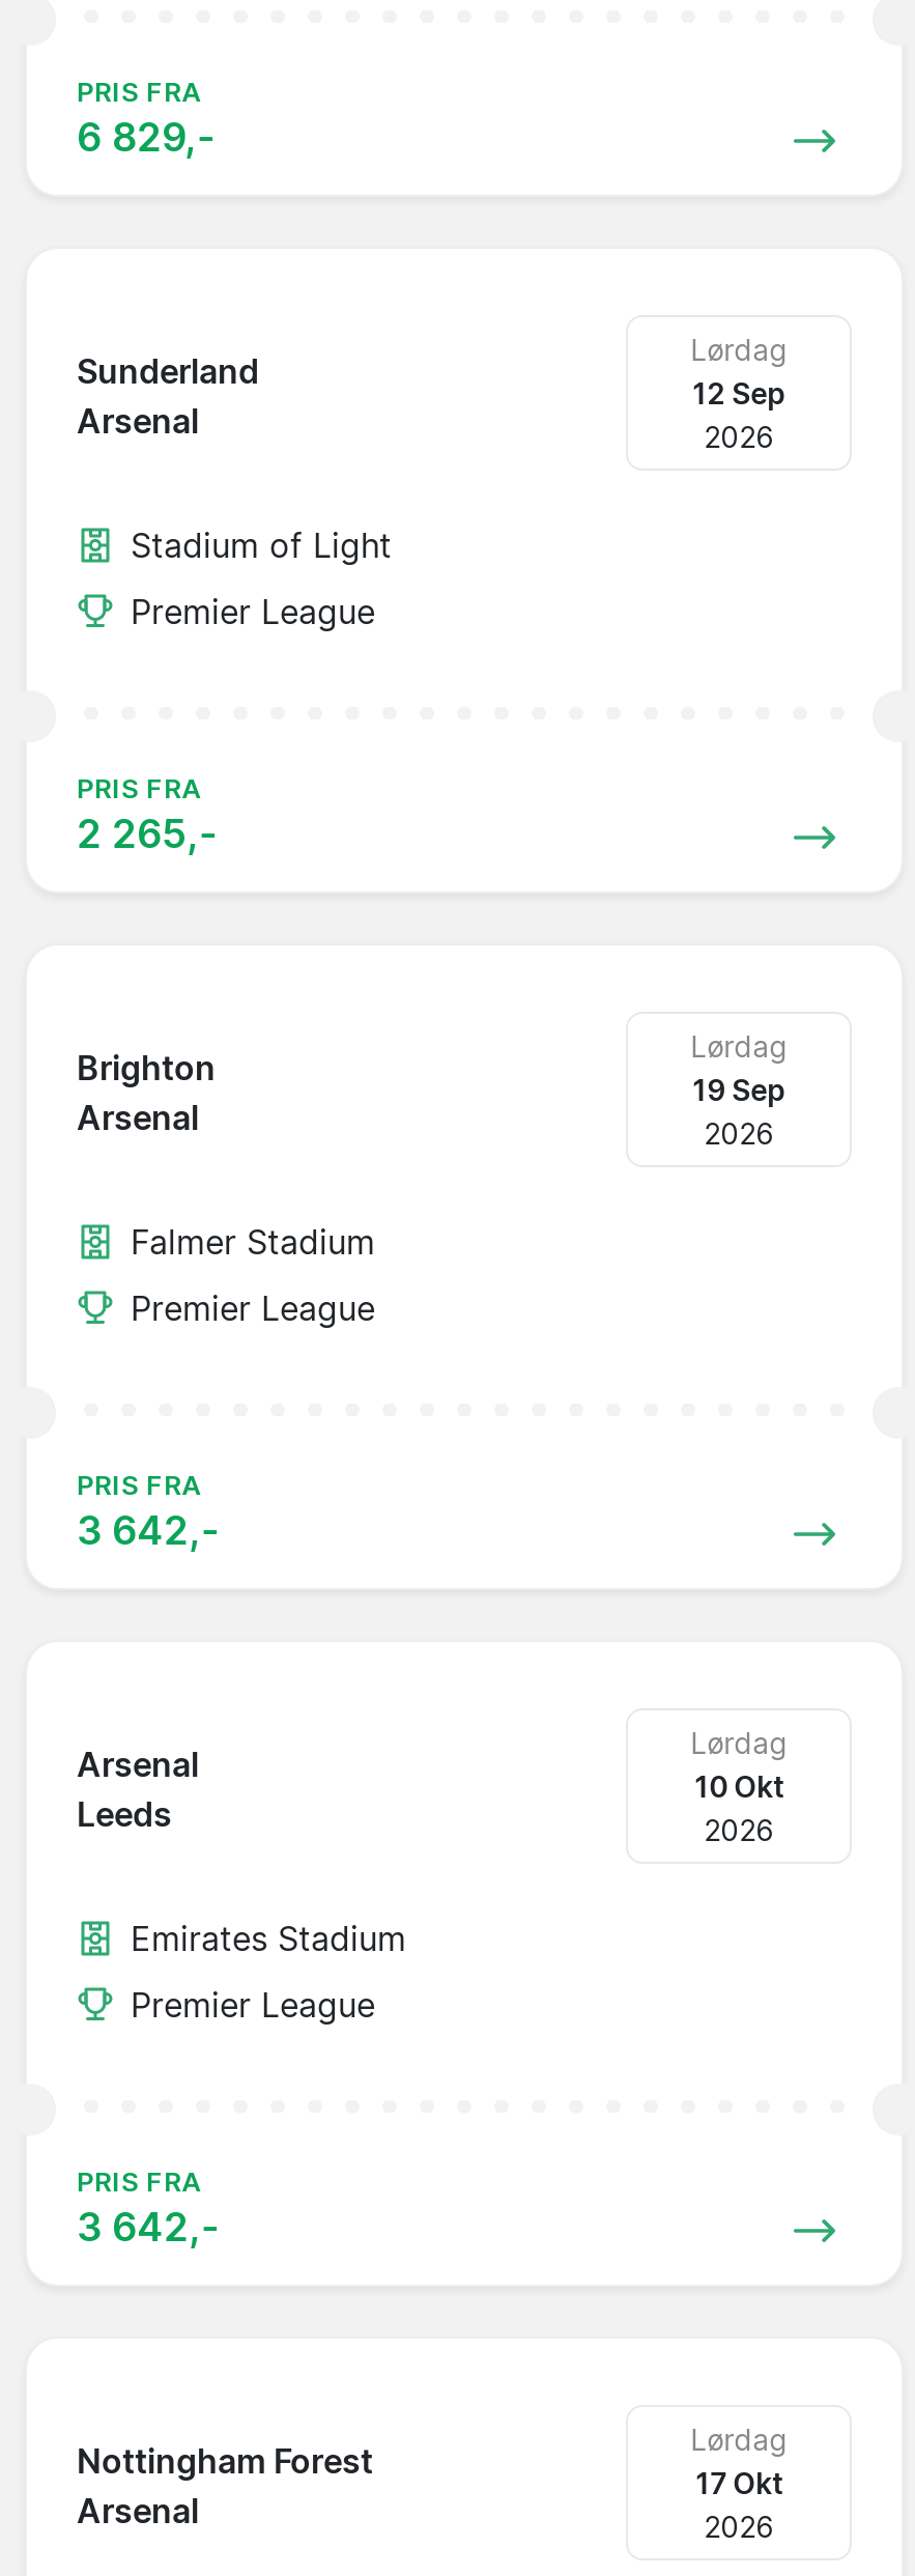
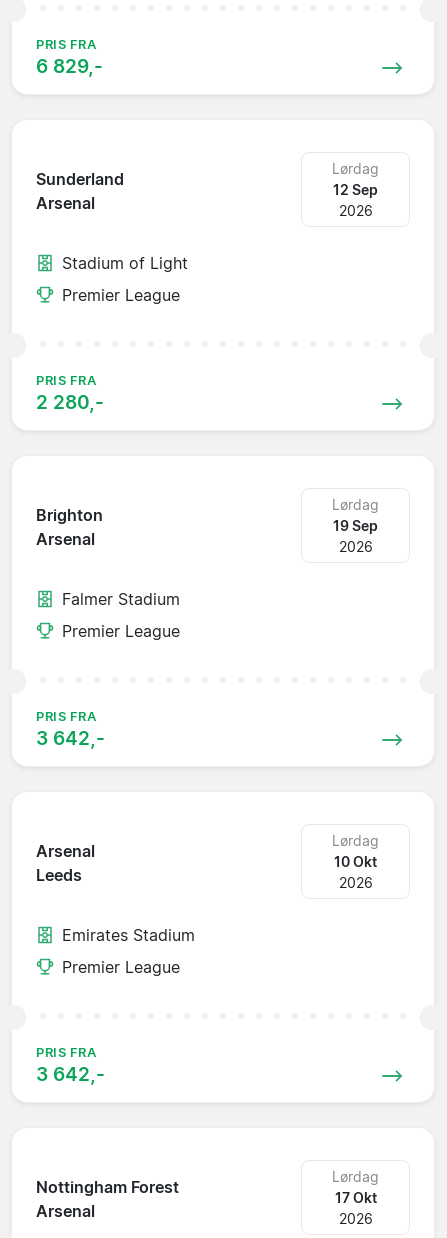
- 2 265,-
+ 2 280,-
